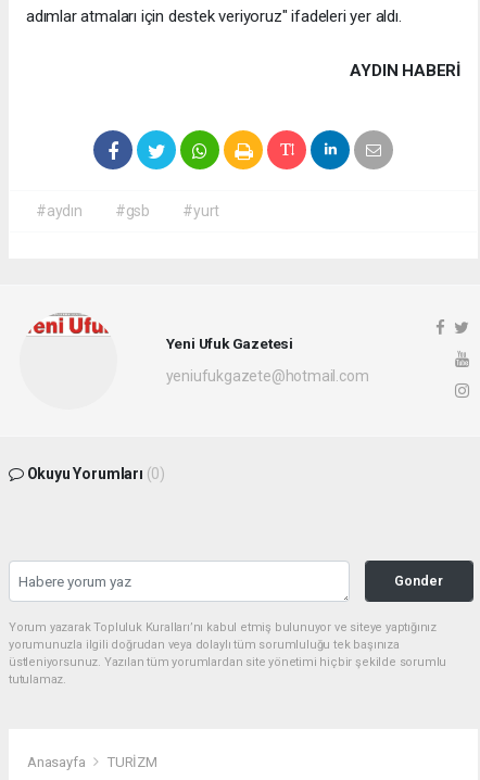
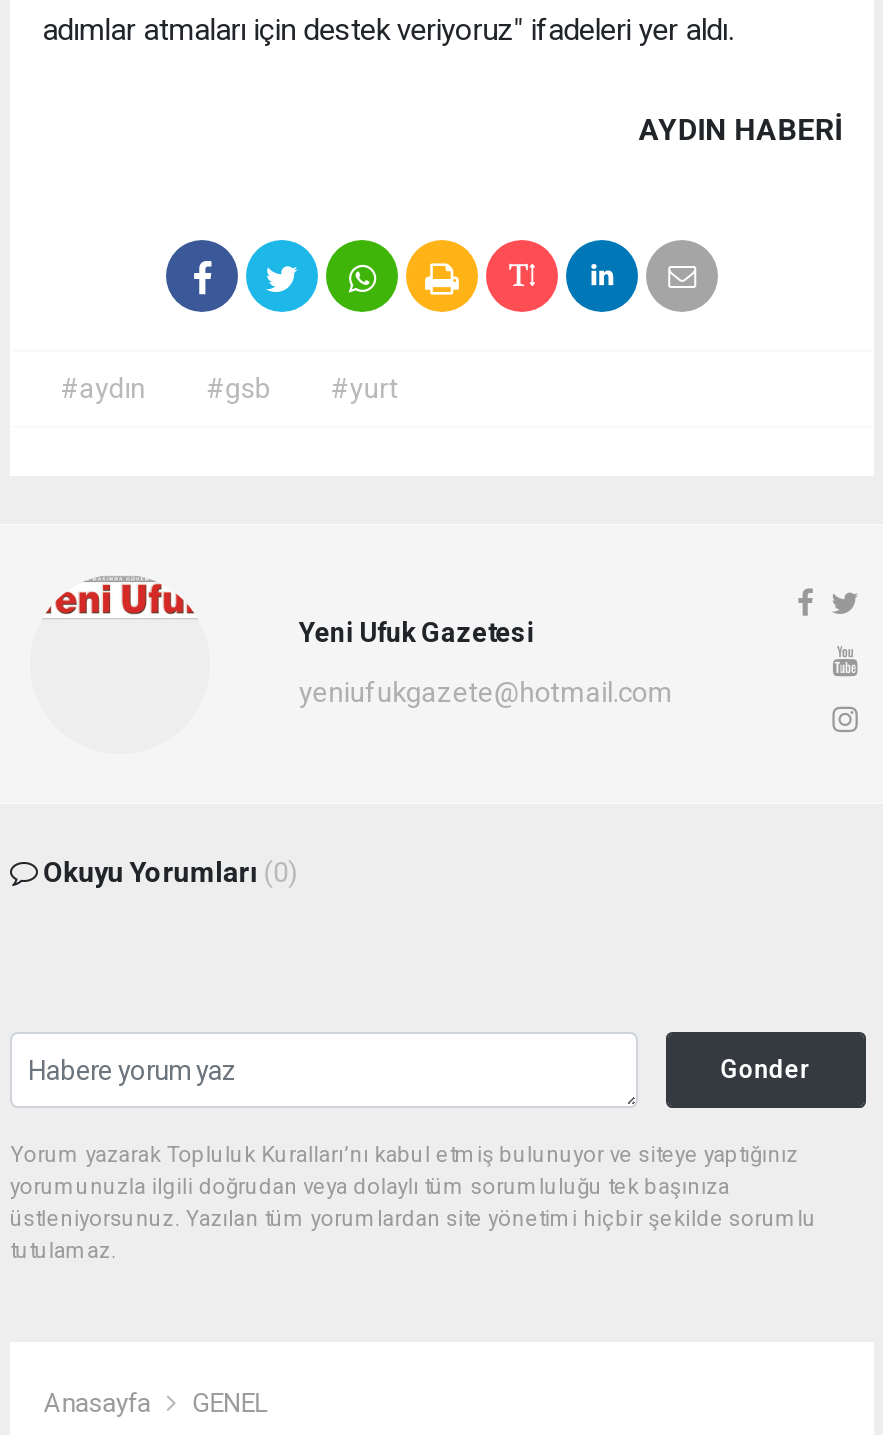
- TURİZM
+ GENEL
